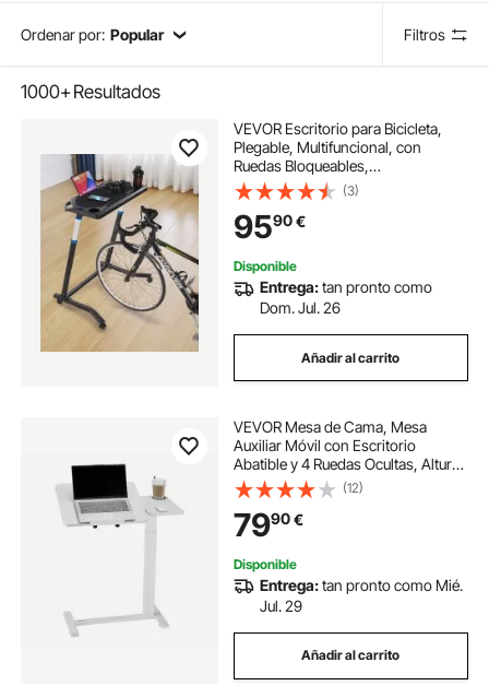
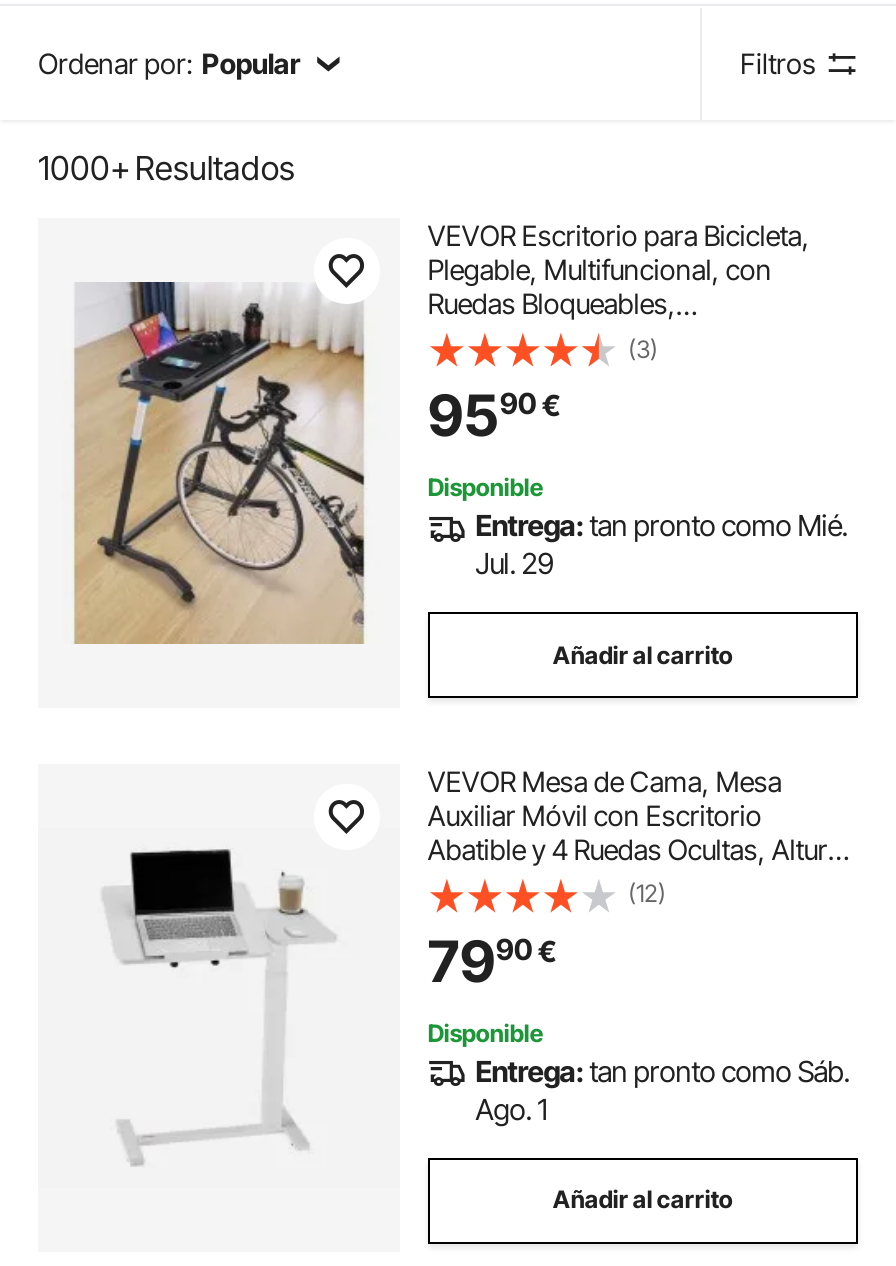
- Entrega: tan pronto como
- Dom. Jul. 26

moved up: Entrega: tan pronto como Mié. | Jul. 29

+ Entrega: tan pronto como Sáb.
+ Ago. 1
